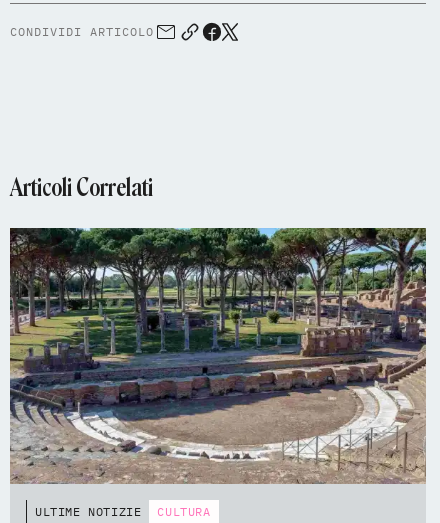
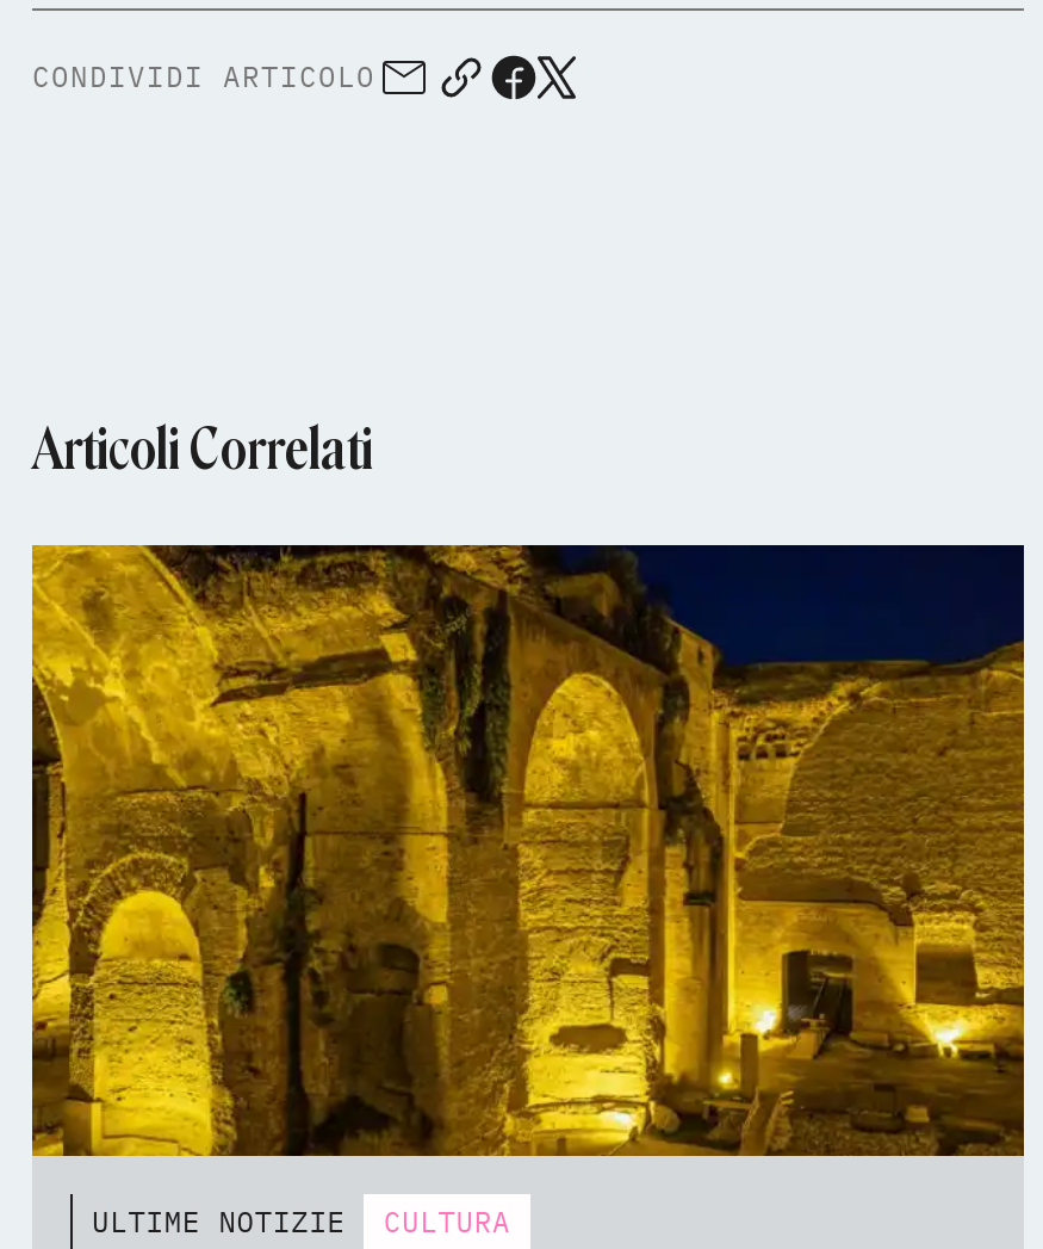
- [image]
+ [image]
